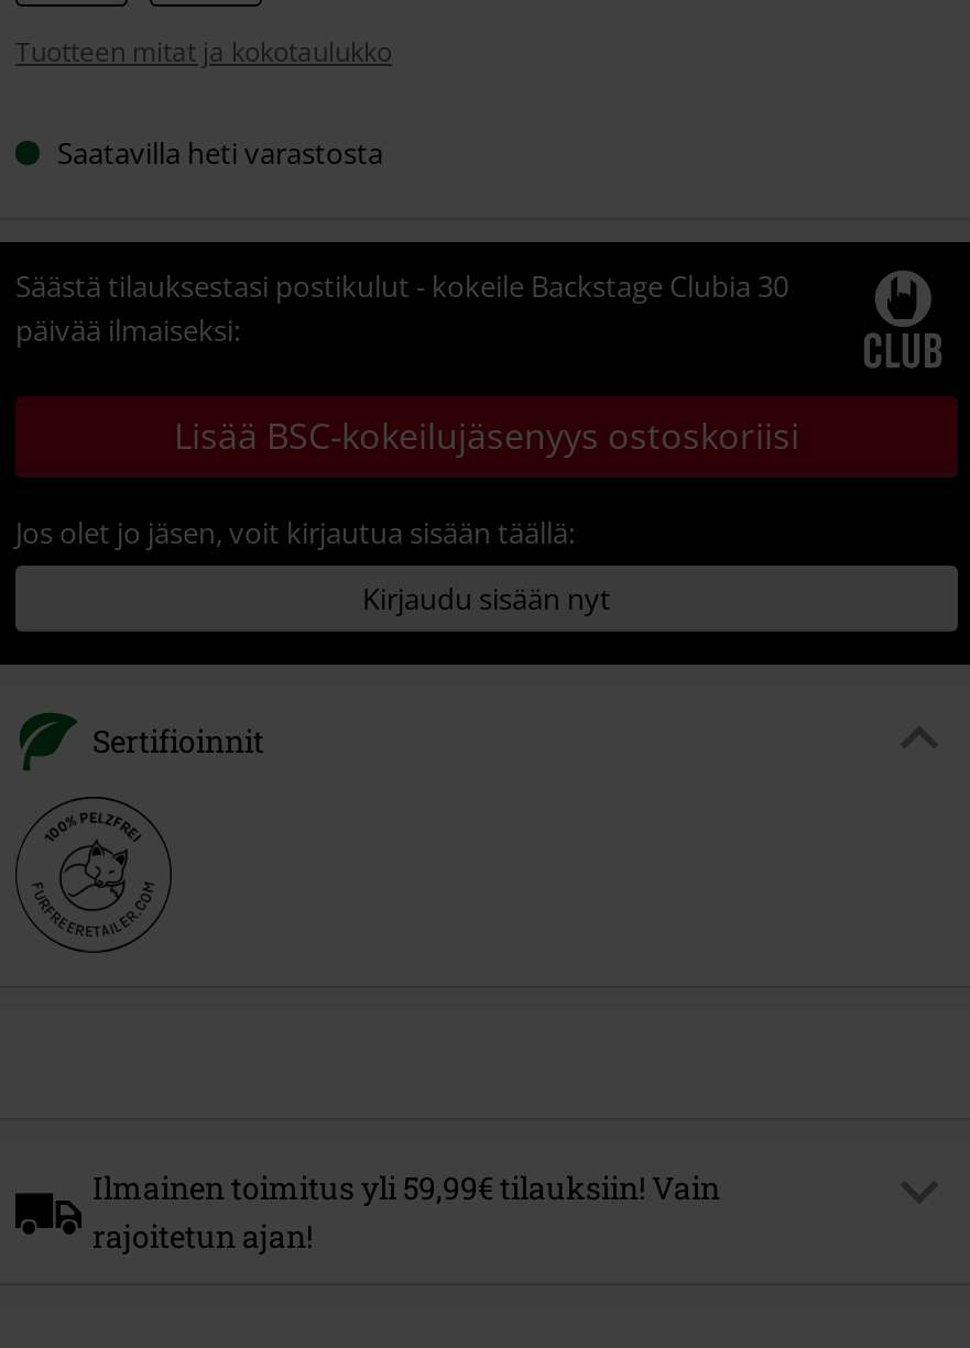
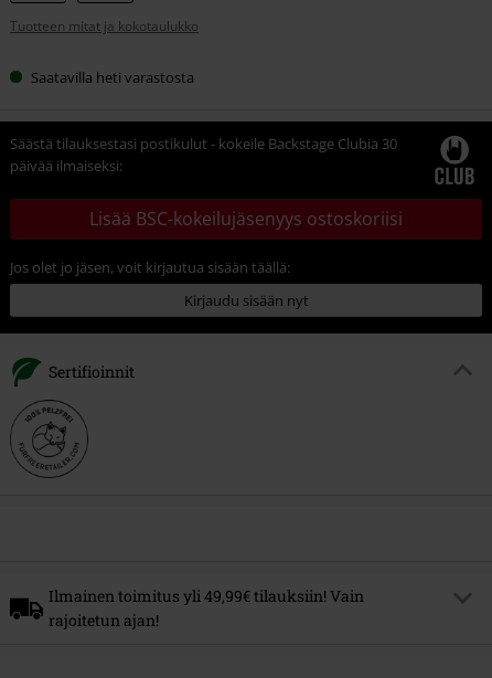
- Ilmainen toimitus yli 59,99€ tilauksiin! Vain
+ Ilmainen toimitus yli 49,99€ tilauksiin! Vain
